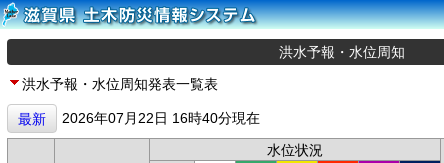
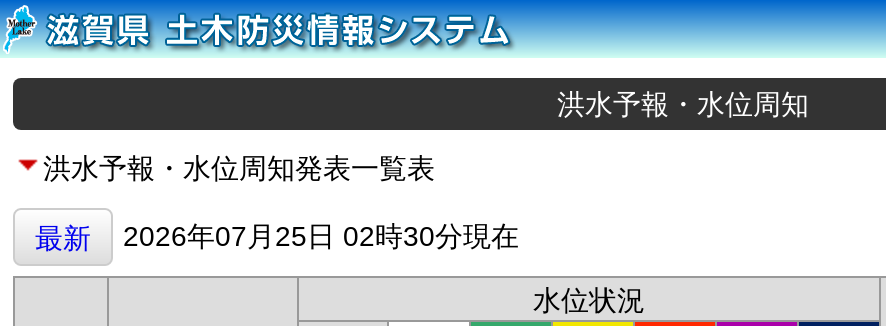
- 2026年07月22日 16時40分現在
+ 2026年07月25日 02時30分現在
